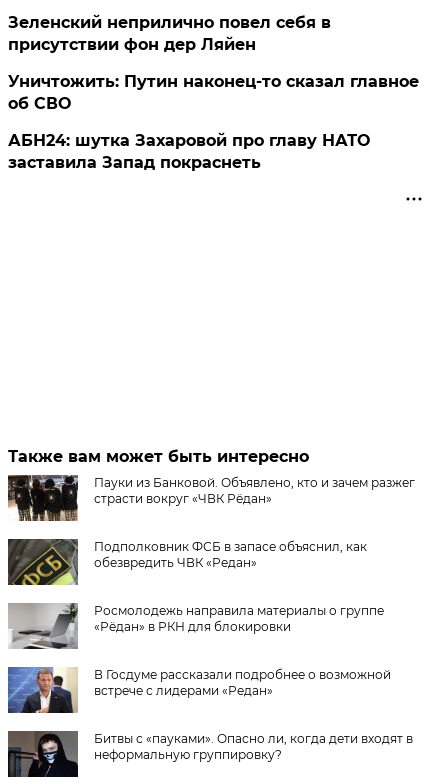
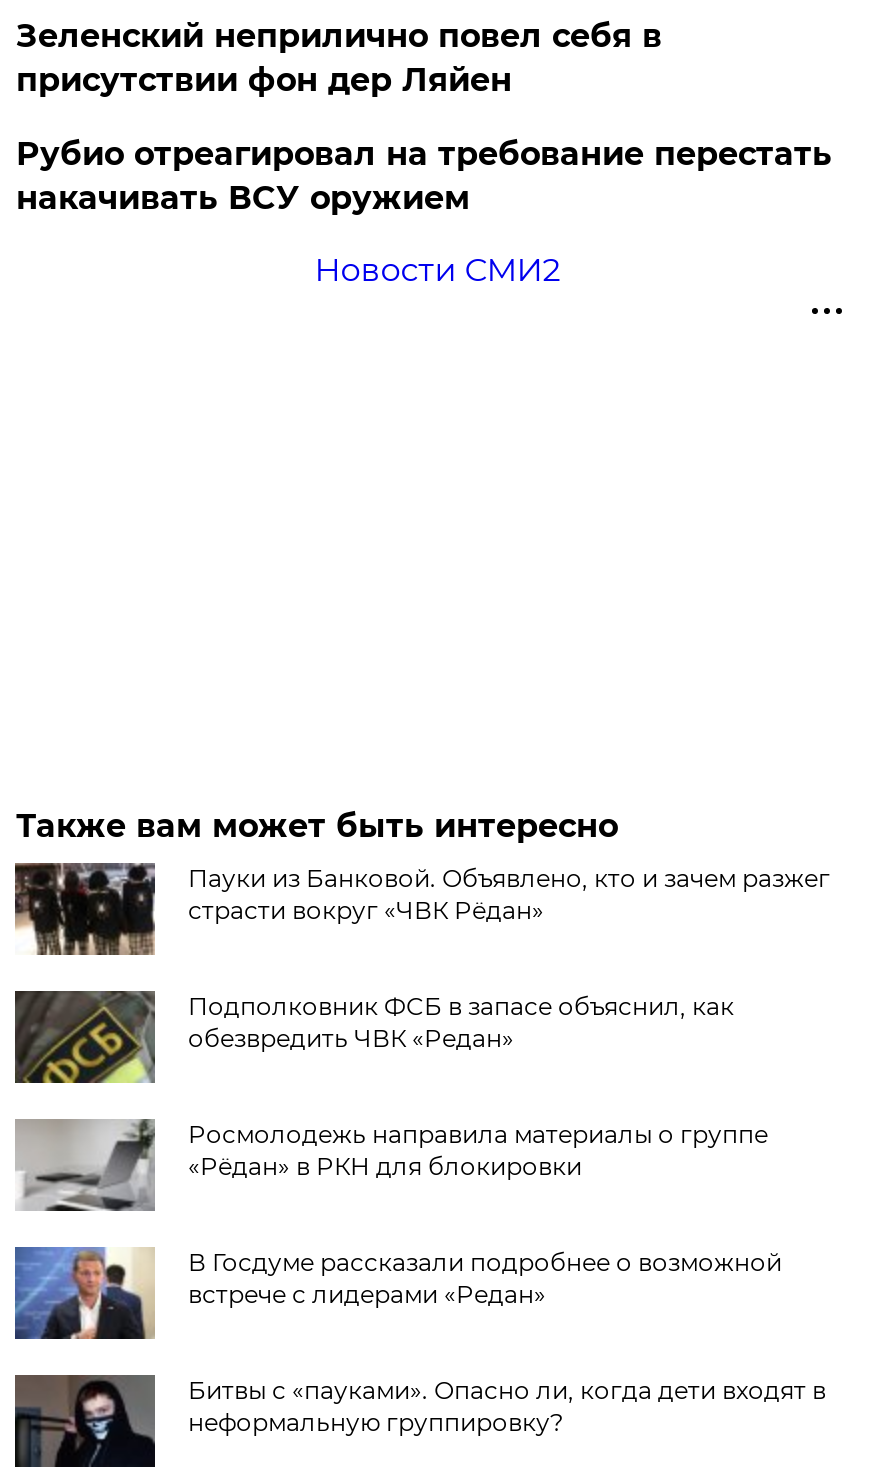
- Уничтожить: Путин наконец-то сказал главное
- об СВО
+ Рубио отреагировал на требование перестать
+ накачивать ВСУ оружием

- АБН24: шутка Захаровой про главу НАТО
- заставила Запад покраснеть
+ Новости СМИ2
